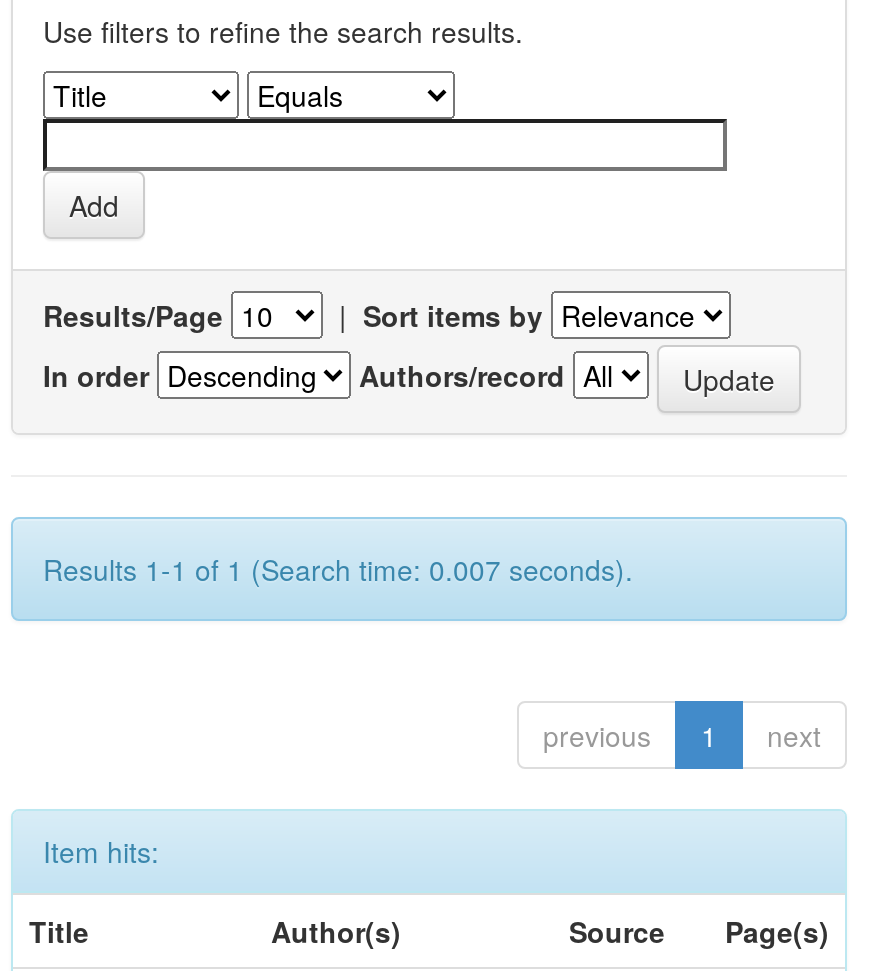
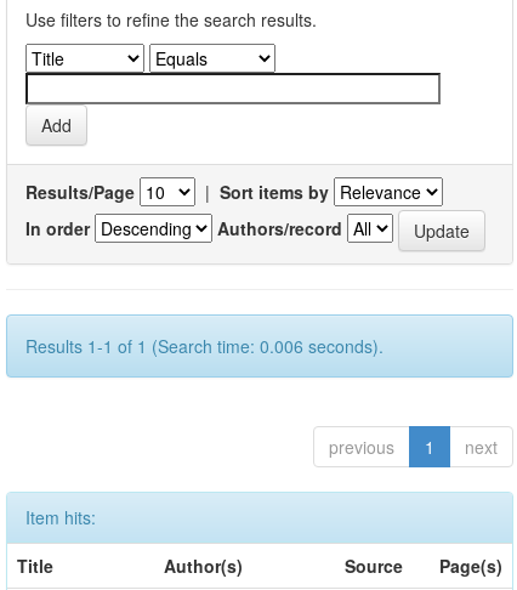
- Results 1-1 of 1 (Search time: 0.007 seconds).
+ Results 1-1 of 1 (Search time: 0.006 seconds).
